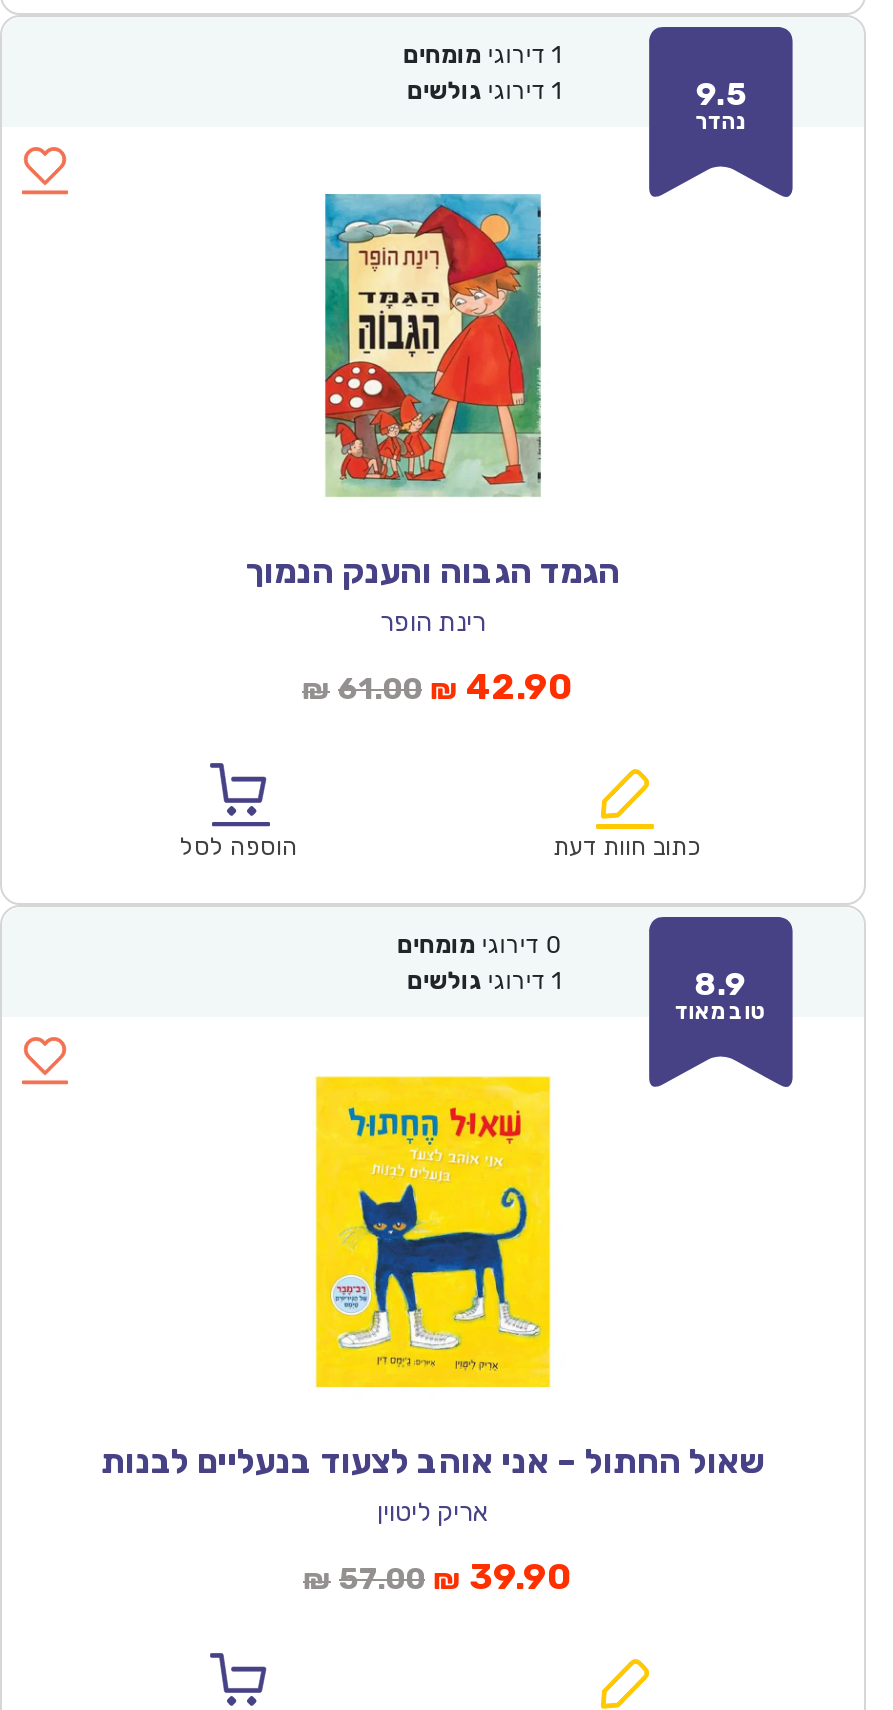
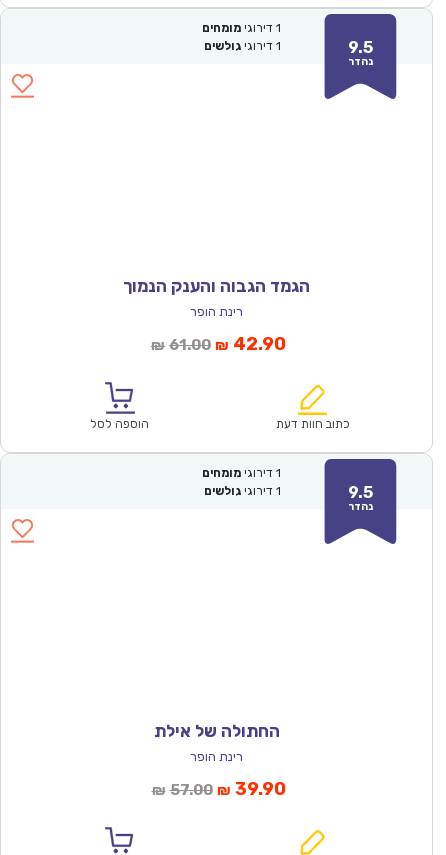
- [image]

- 0 דירוגי מומחים
+ 1 דירוגי מומחים

- 8.9
- טוב מאוד
+ 9.5
+ נהדר

- [image]

- שאול החתול – אני אוהב לצעוד בנעליים לבנות
- אריק ליטוין
+ החתולה של אילת
+ רינת הופר
